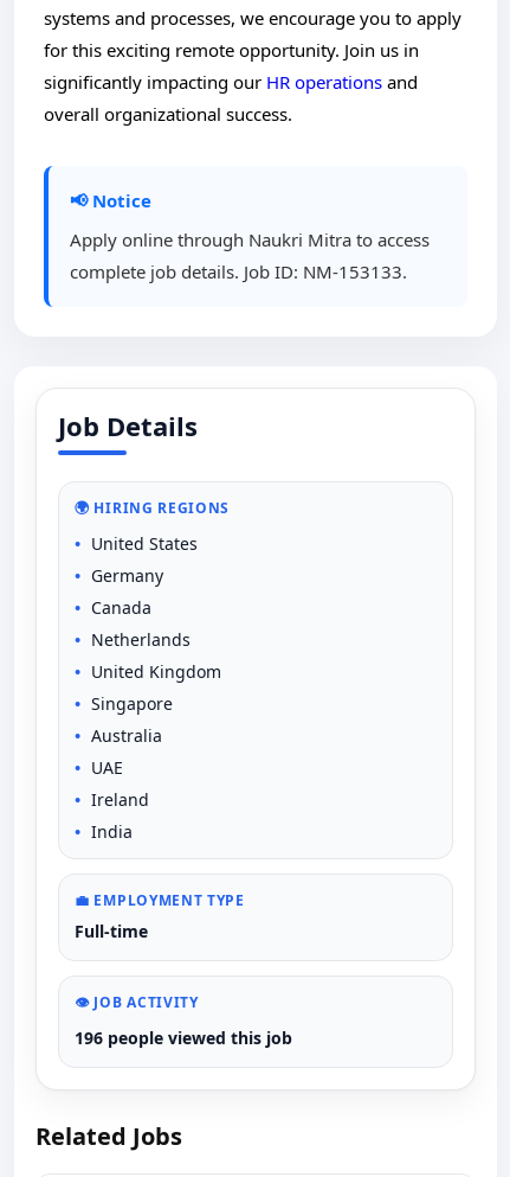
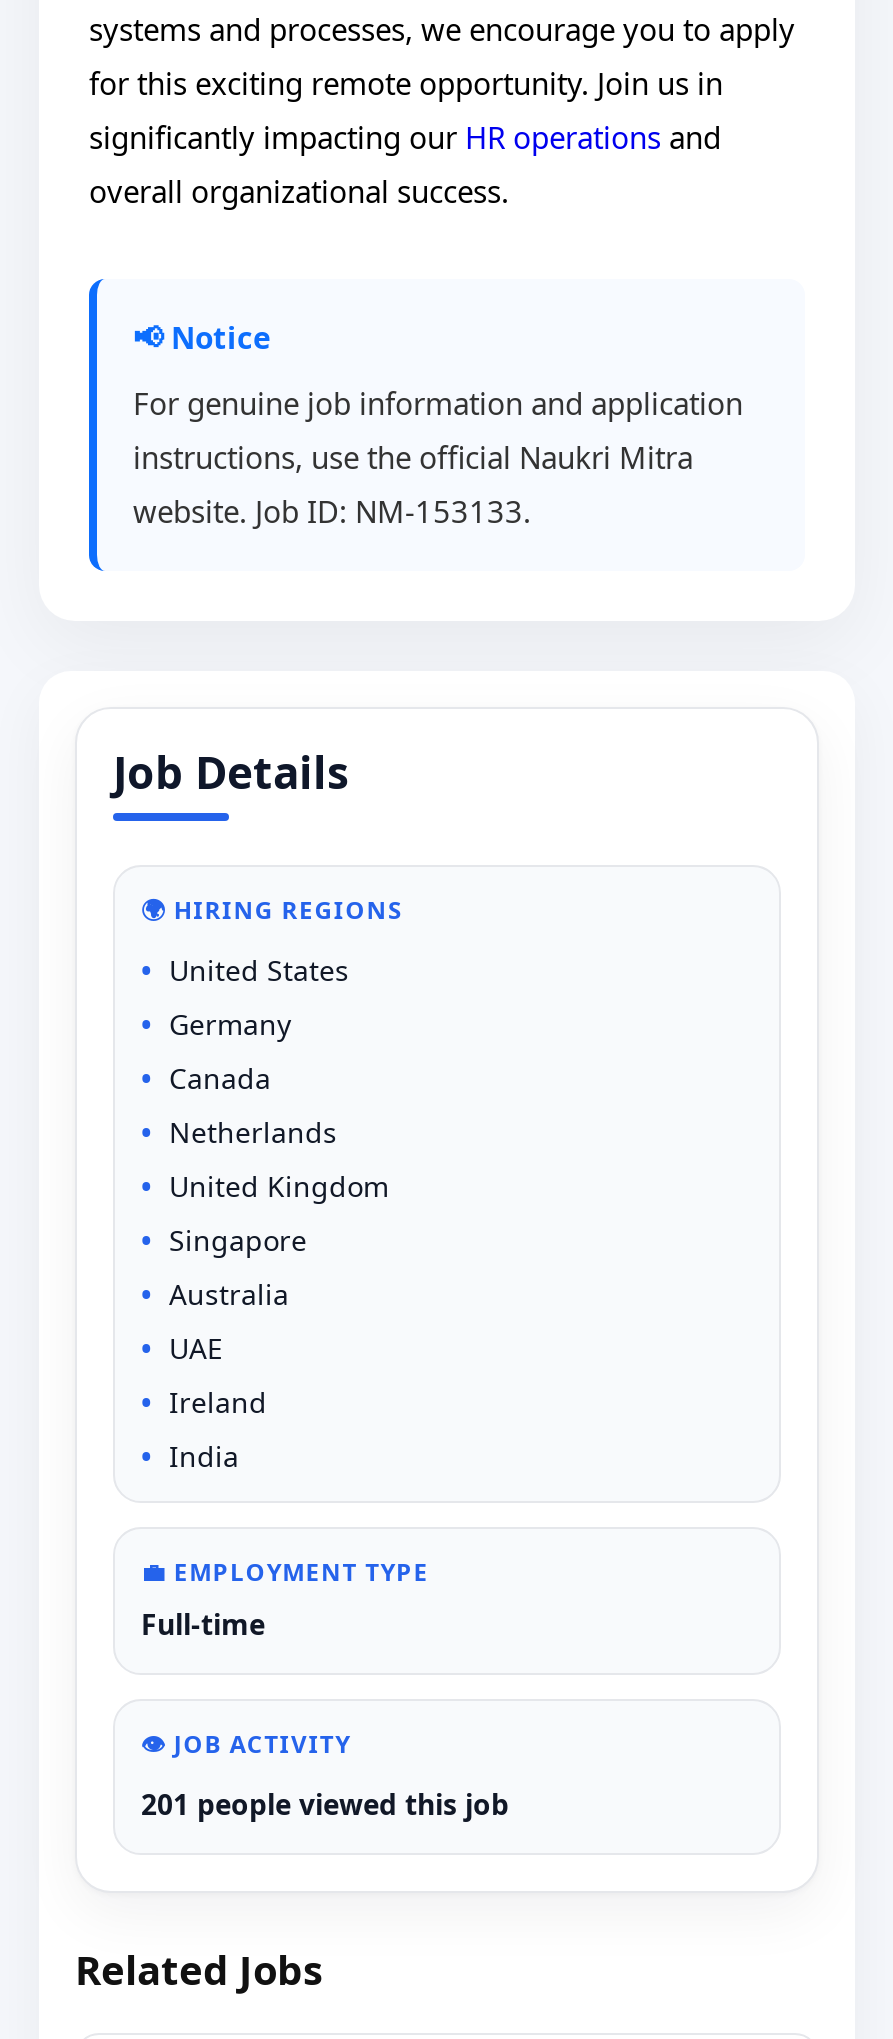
- Apply online through Naukri Mitra to access
- complete job details. Job ID: NM-153133.
+ For genuine job information and application
+ instructions, use the official Naukri Mitra
+ website. Job ID: NM-153133.

- 196 people viewed this job
+ 201 people viewed this job
